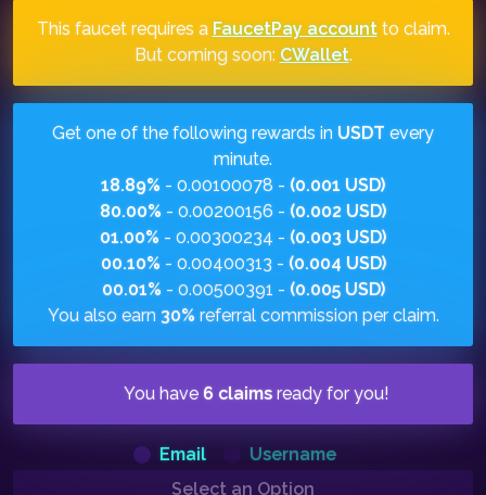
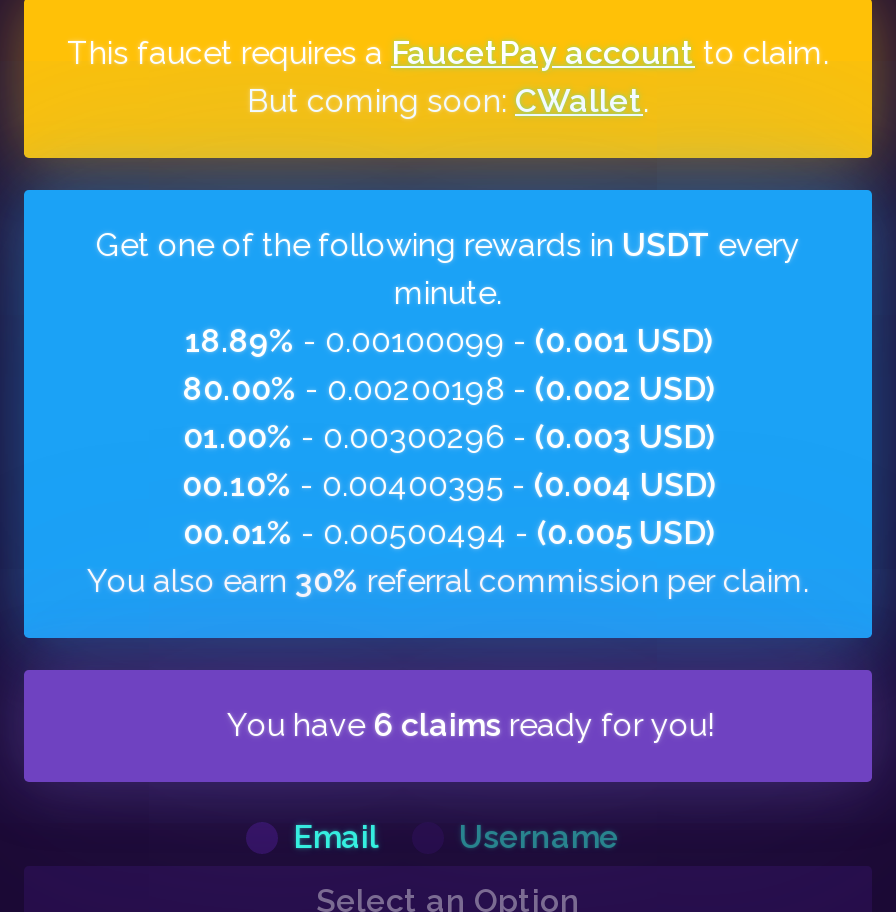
- 18.89% - 0.00100078 - (0.001 USD)
+ 18.89% - 0.00100099 - (0.001 USD)

- 80.00% - 0.00200156 - (0.002 USD)
+ 80.00% - 0.00200198 - (0.002 USD)

- 01.00% - 0.00300234 - (0.003 USD)
+ 01.00% - 0.00300296 - (0.003 USD)

- 00.10% - 0.00400313 - (0.004 USD)
+ 00.10% - 0.00400395 - (0.004 USD)

- 00.01% - 0.00500391 - (0.005 USD)
+ 00.01% - 0.00500494 - (0.005 USD)
